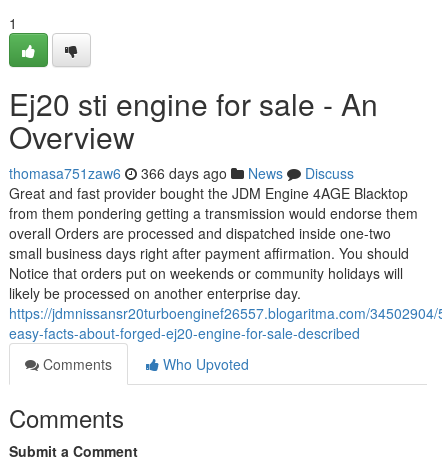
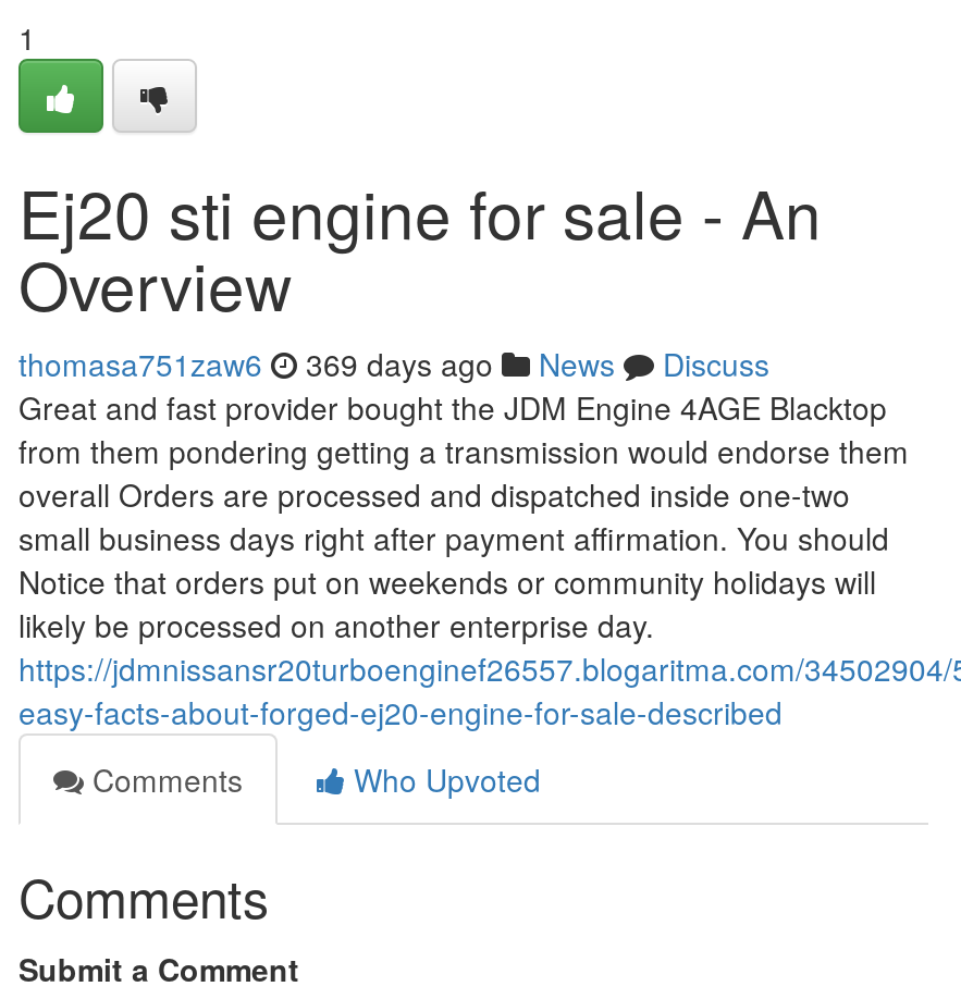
- thomasa751zaw6 366 days ago News Discuss
+ thomasa751zaw6 369 days ago News Discuss
